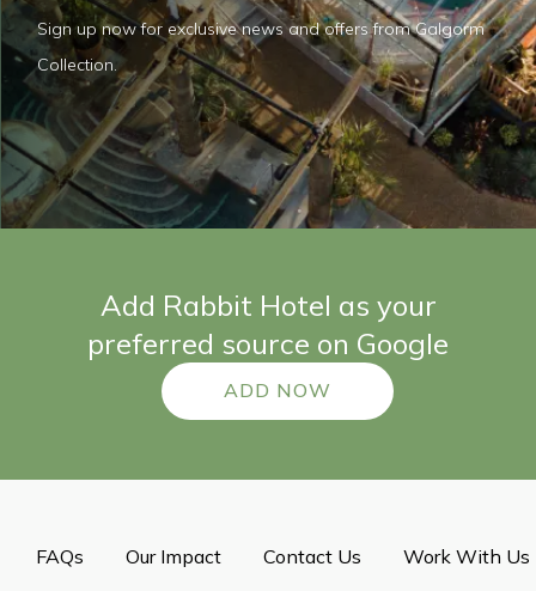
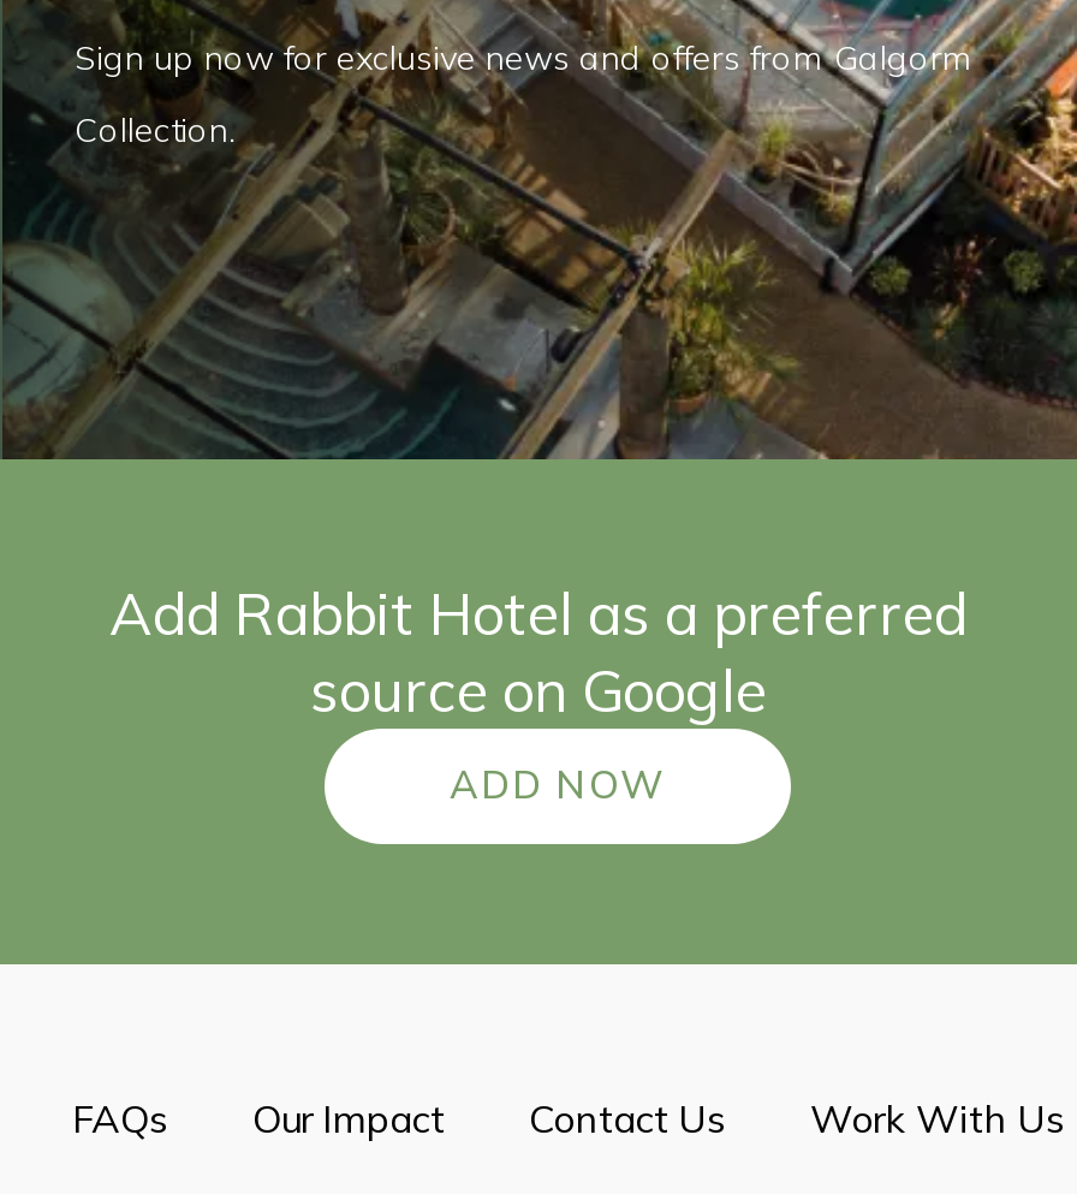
- Add Rabbit Hotel as your
- preferred source on Google
+ Add Rabbit Hotel as a preferred
+ source on Google
